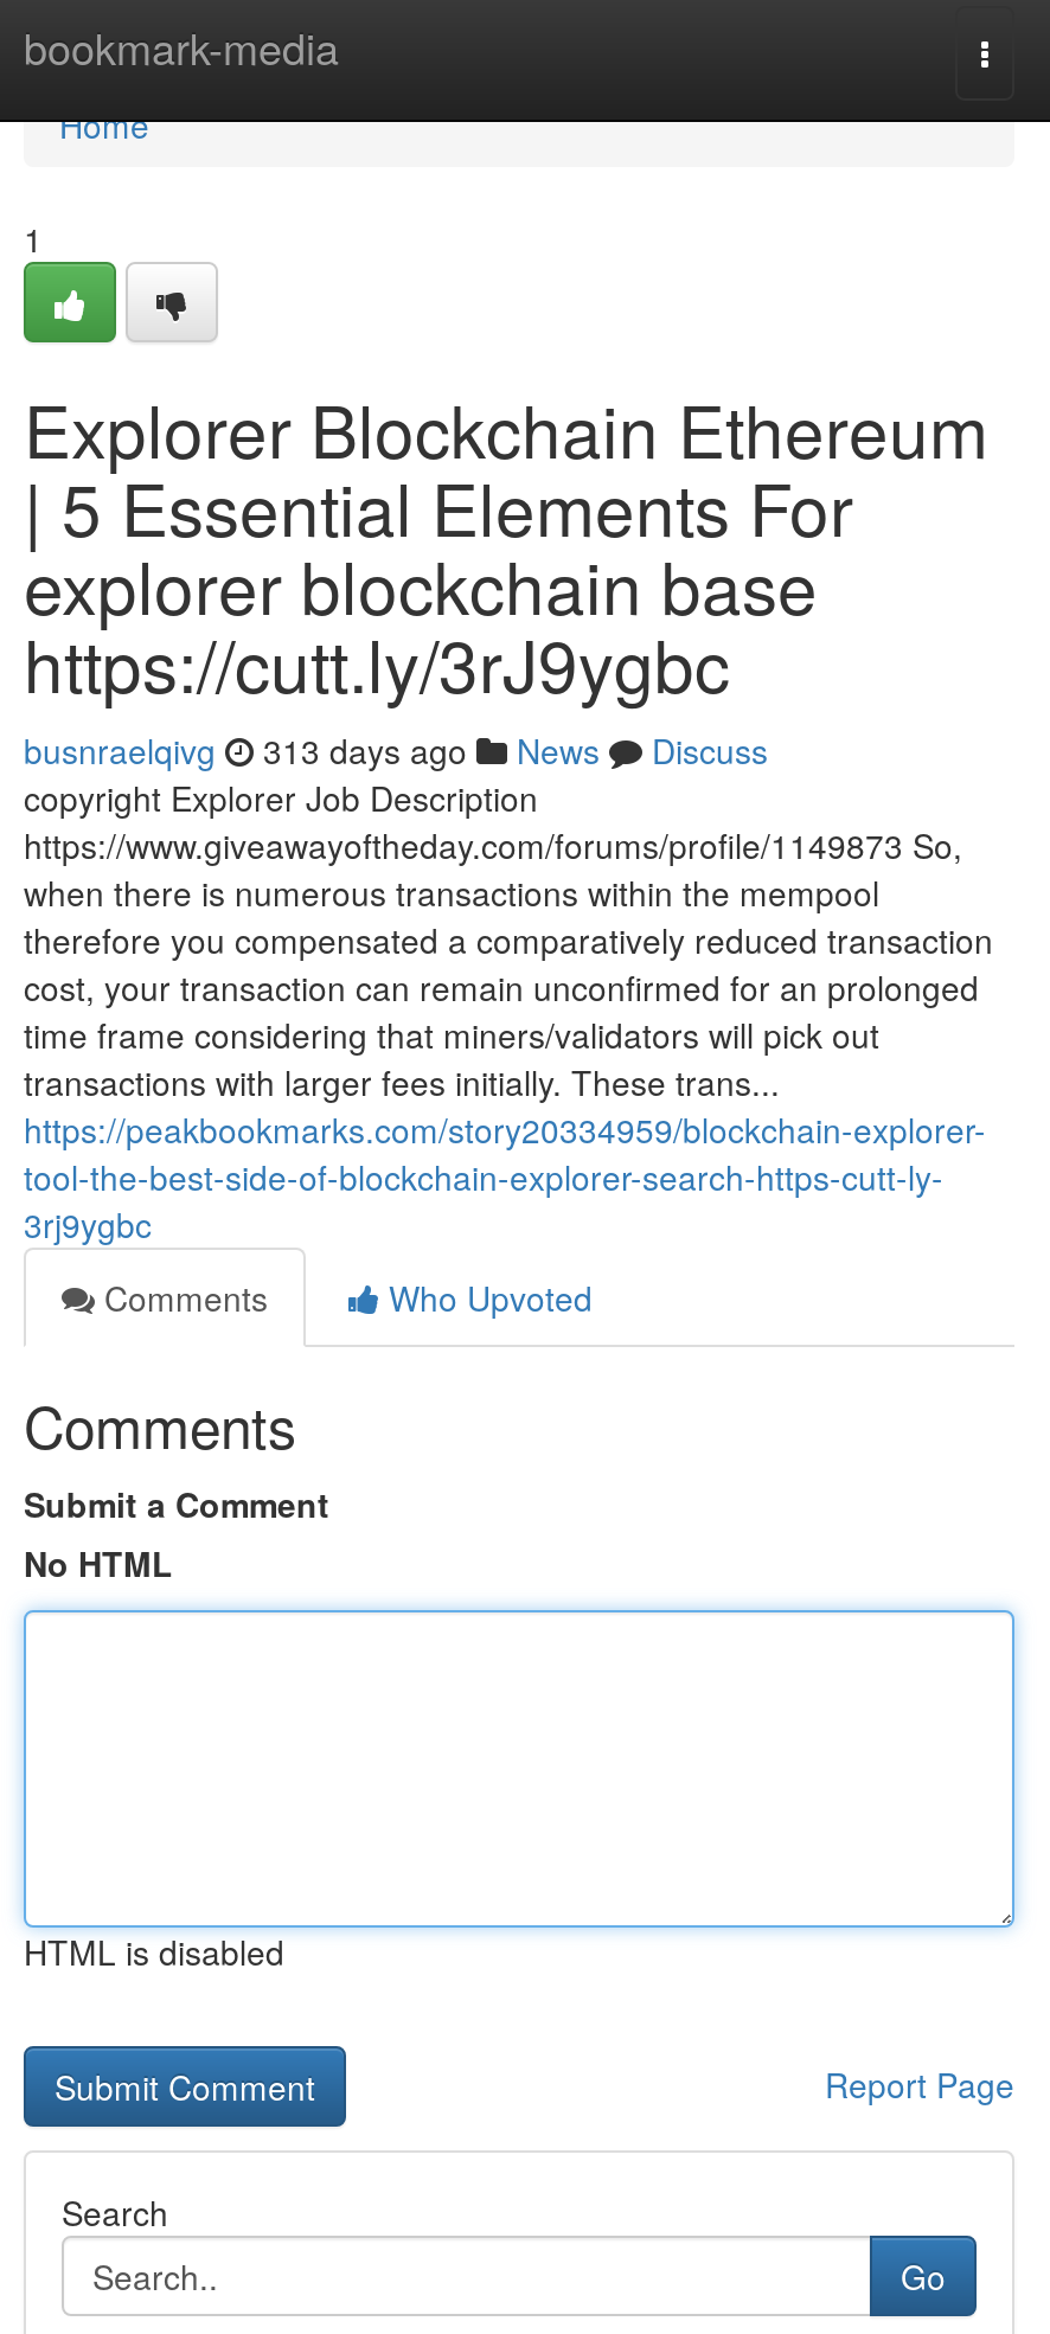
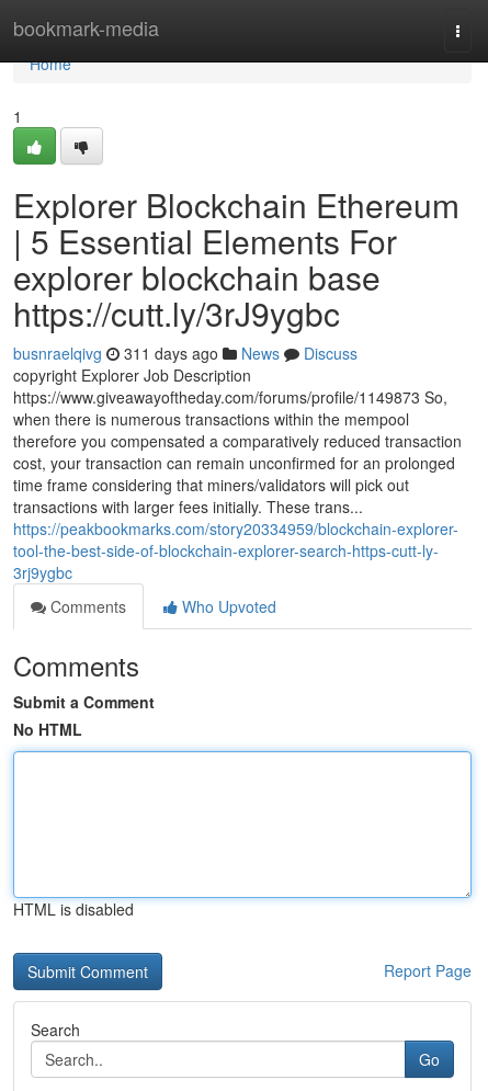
- busnraelqivg 313 days ago News Discuss
+ busnraelqivg 311 days ago News Discuss
